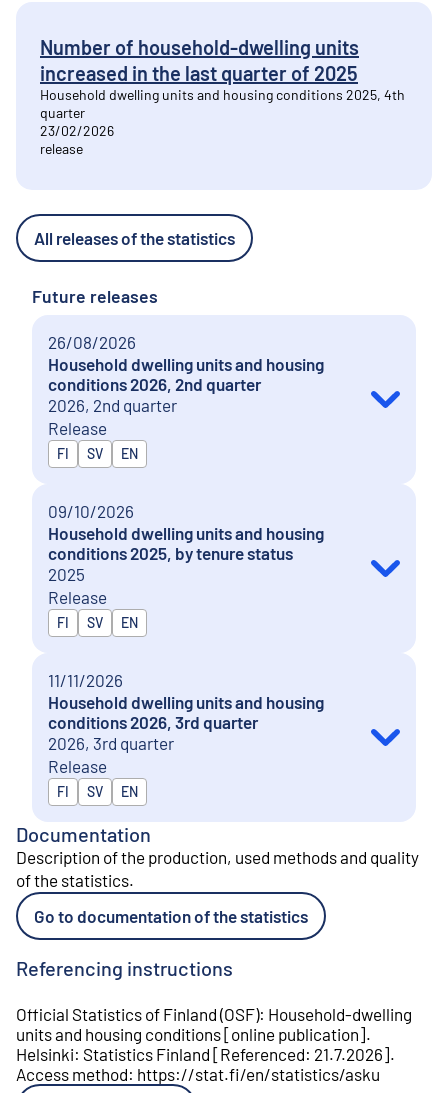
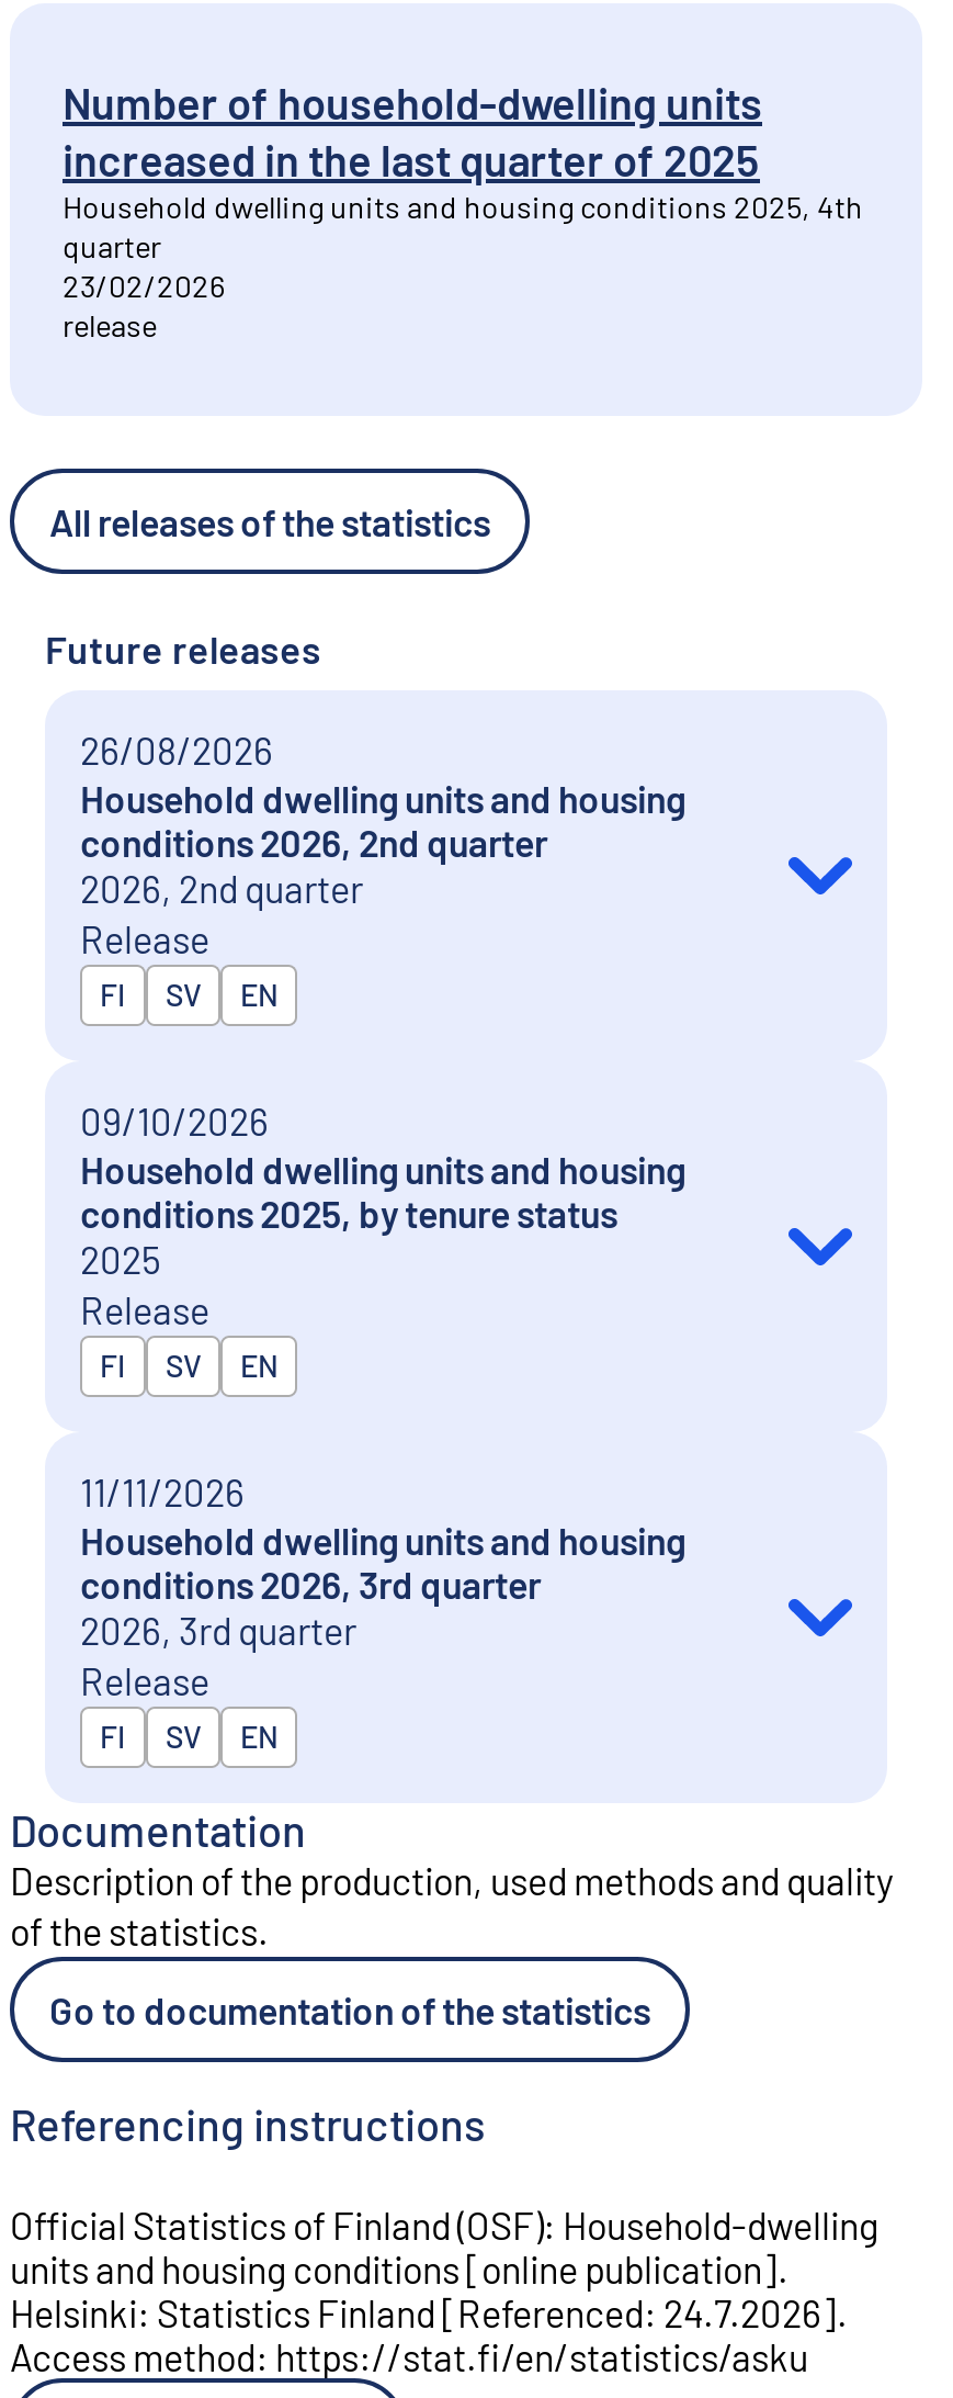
- Helsinki: Statistics Finland [Referenced: 21.7.2026].
+ Helsinki: Statistics Finland [Referenced: 24.7.2026].
